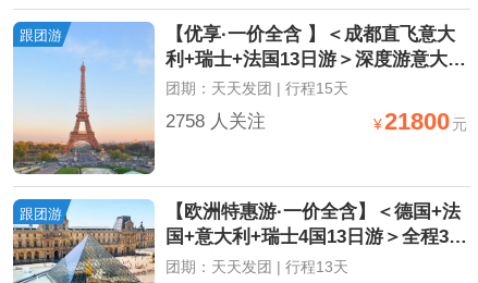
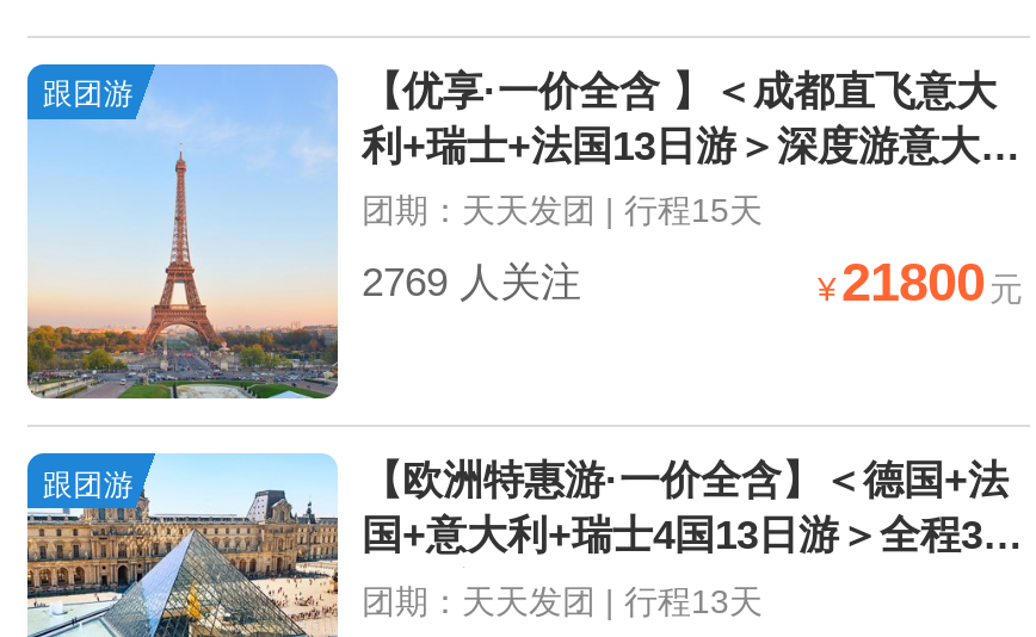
- 2758 人关注
+ 2769 人关注
